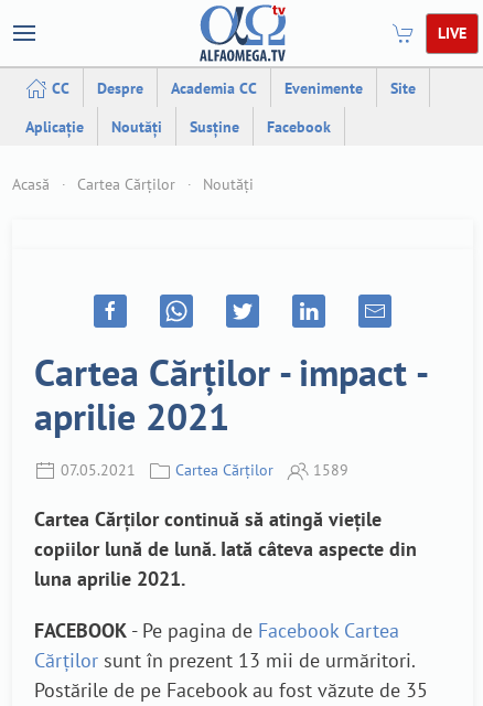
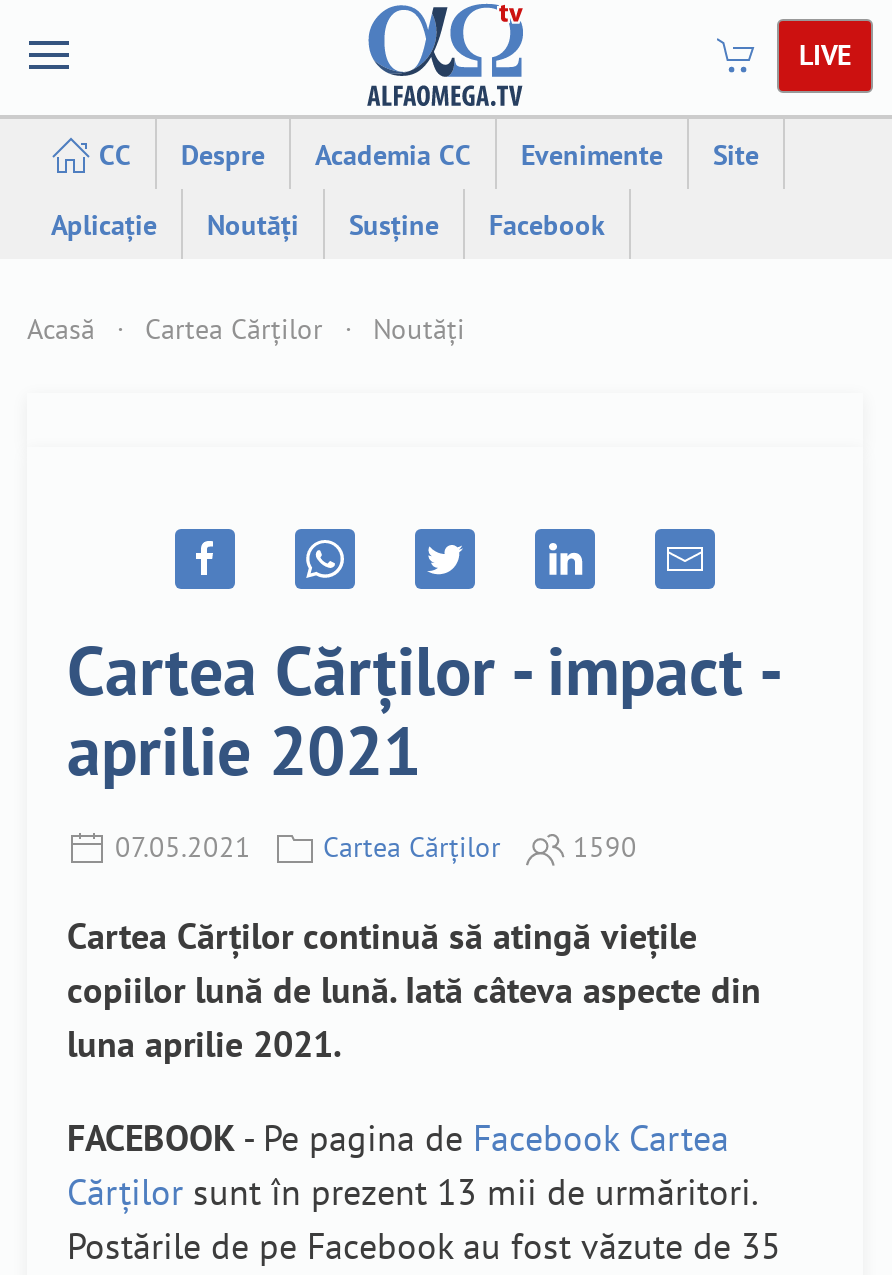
- 07.05.2021 Cartea Cărților 1589
+ 07.05.2021 Cartea Cărților 1590
